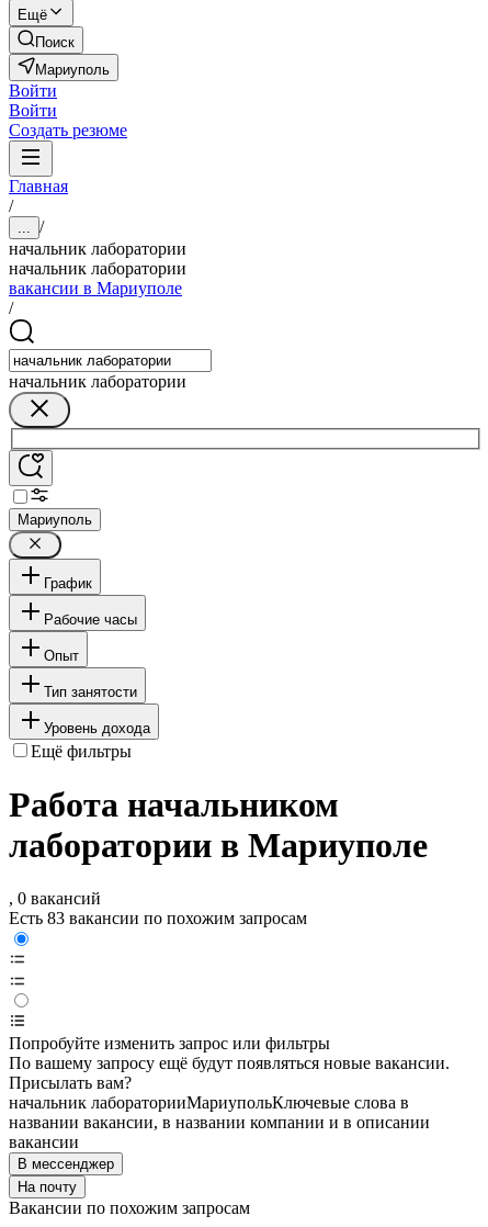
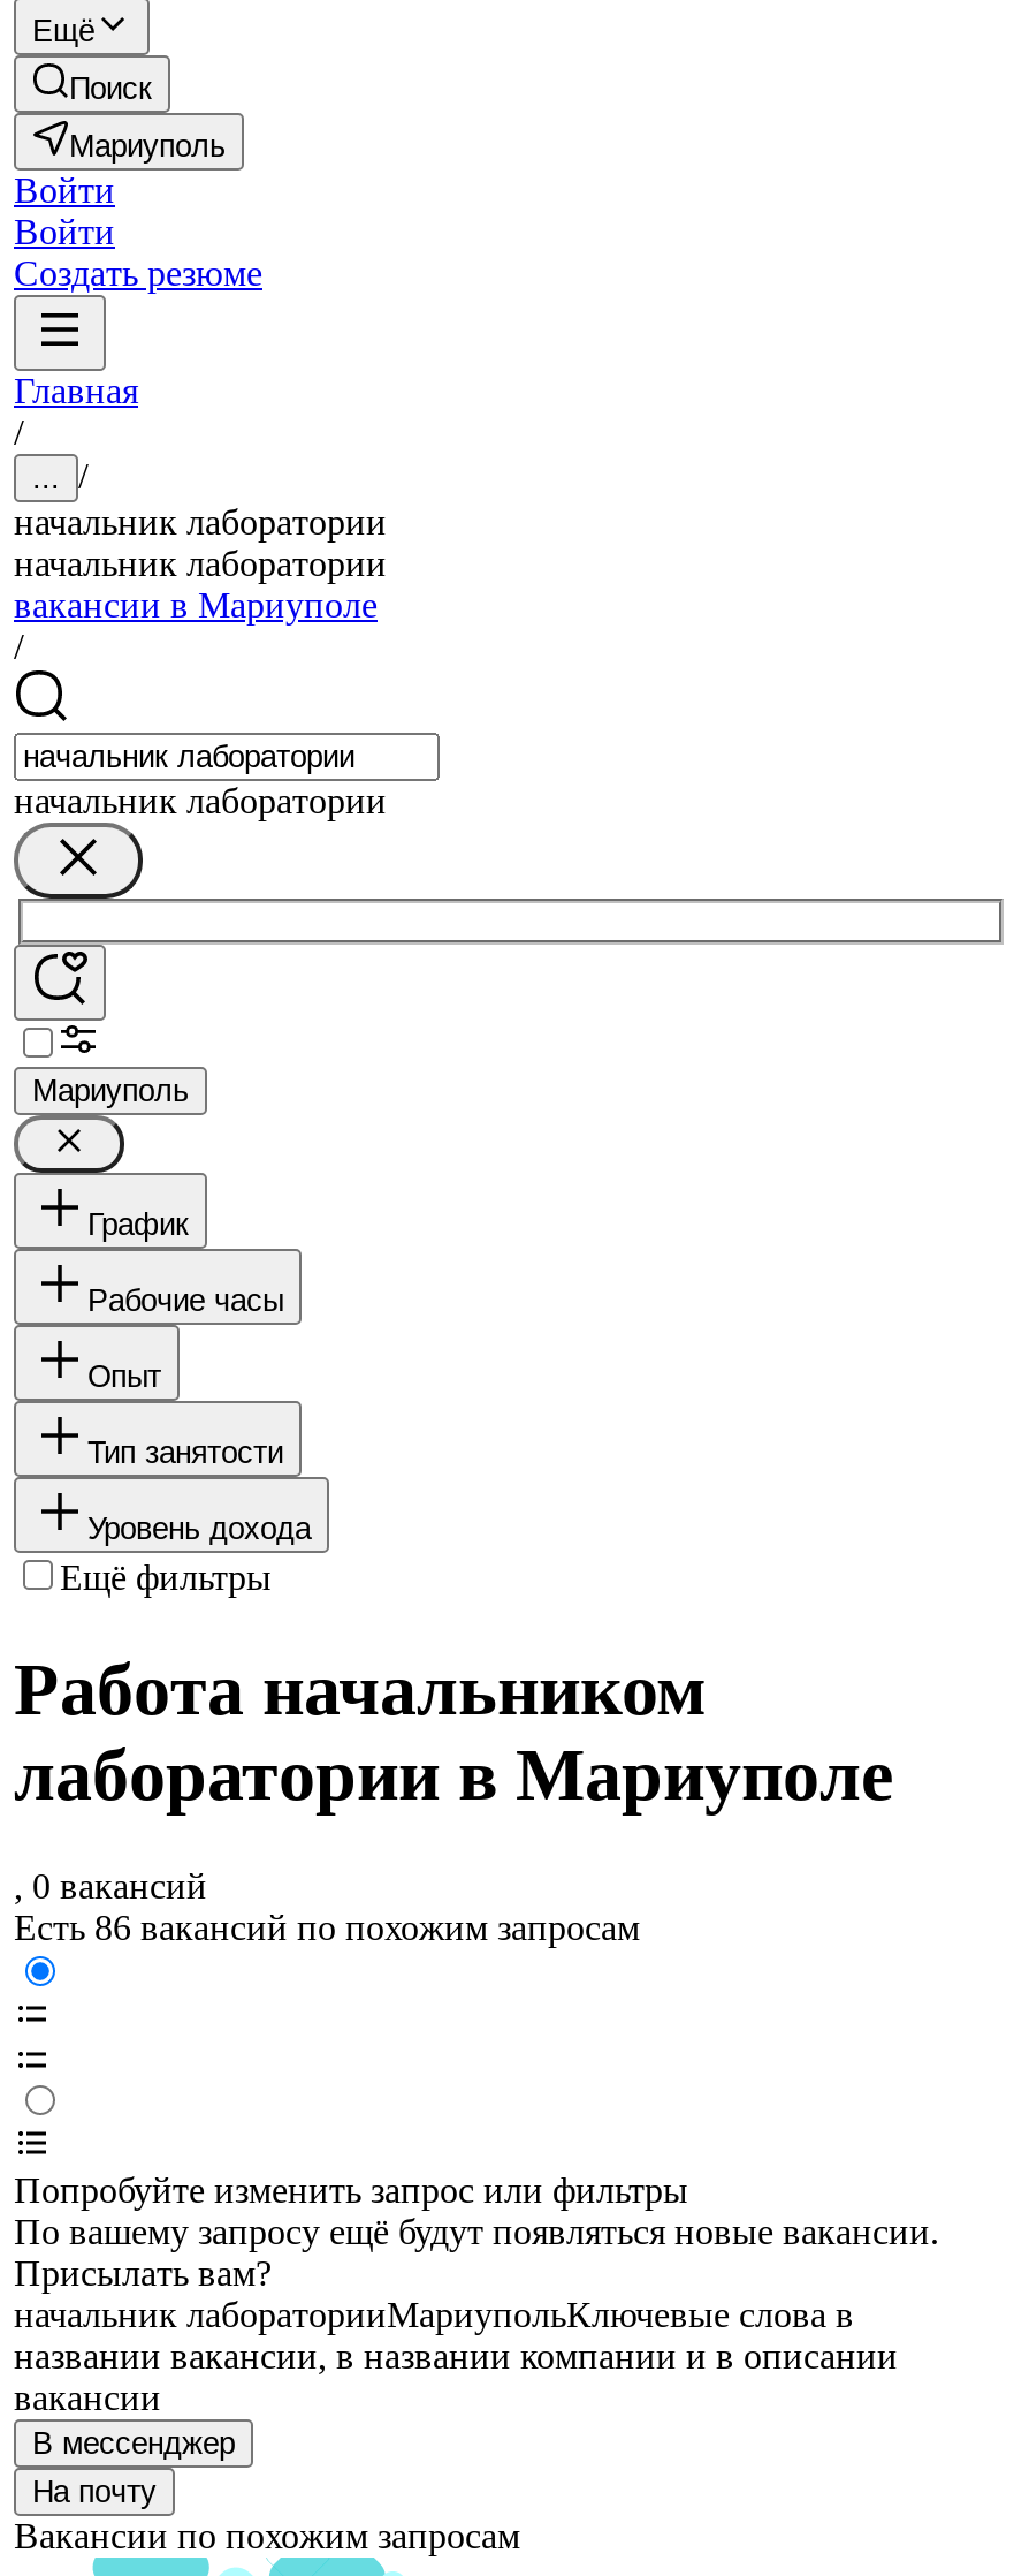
- Есть 83 вакансии по похожим запросам
+ Есть 86 вакансий по похожим запросам
